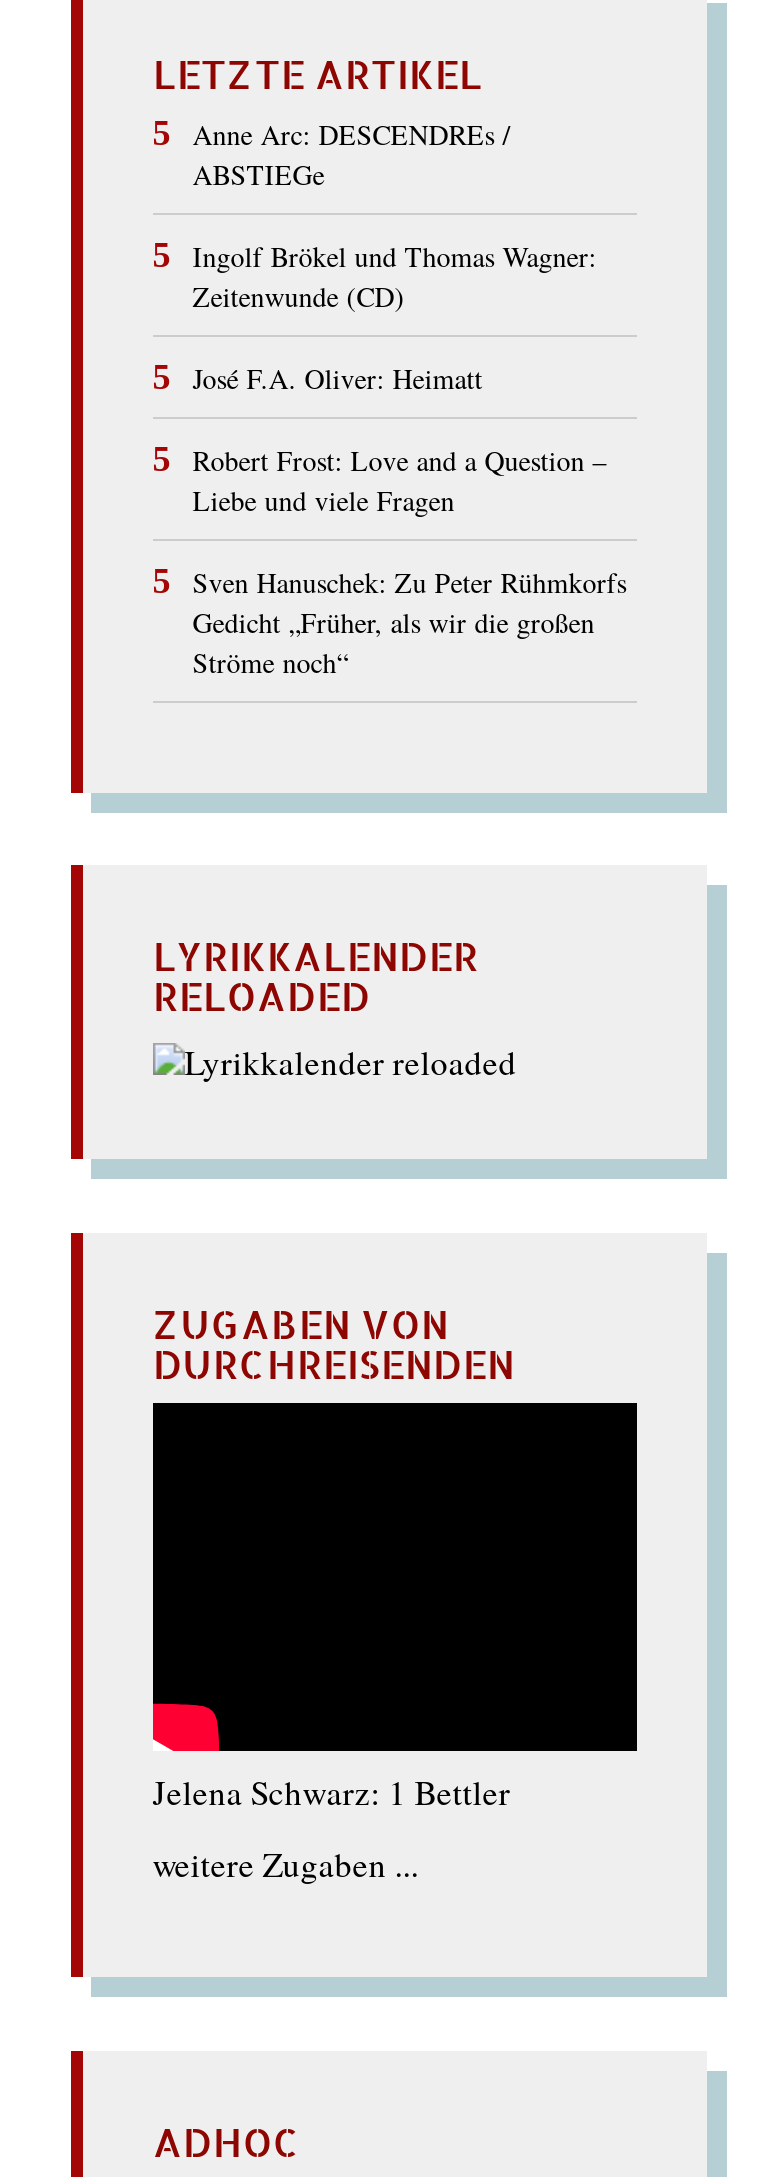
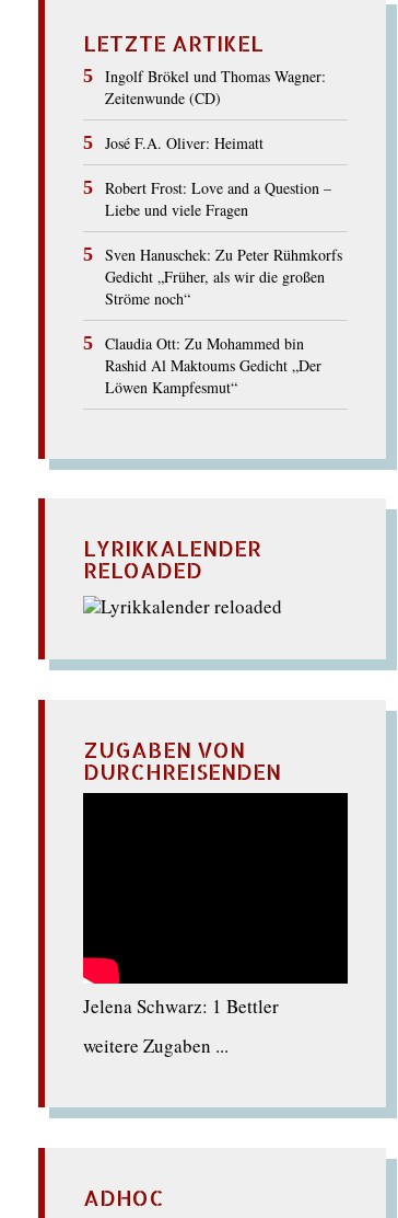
- Anne Arc: DESCENDREs /
- ABSTIEGe

moved up: Ingolf Brökel und Thomas Wagner: | Zeitenwunde (CD) | José F.A. Oliver: Heimatt | Robert Frost: Love and a Question – | Liebe und viele Fragen | Sven Hanuschek: Zu Peter Rühmkorfs | Gedicht „Früher, als wir die großen | Ströme noch“

+ Claudia Ott: Zu Mohammed bin
+ Rashid Al Maktoums Gedicht „Der
+ Löwen Kampfesmut“
